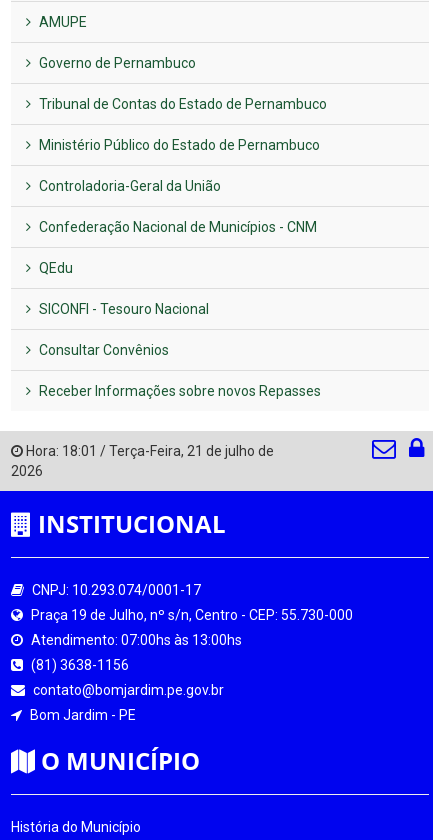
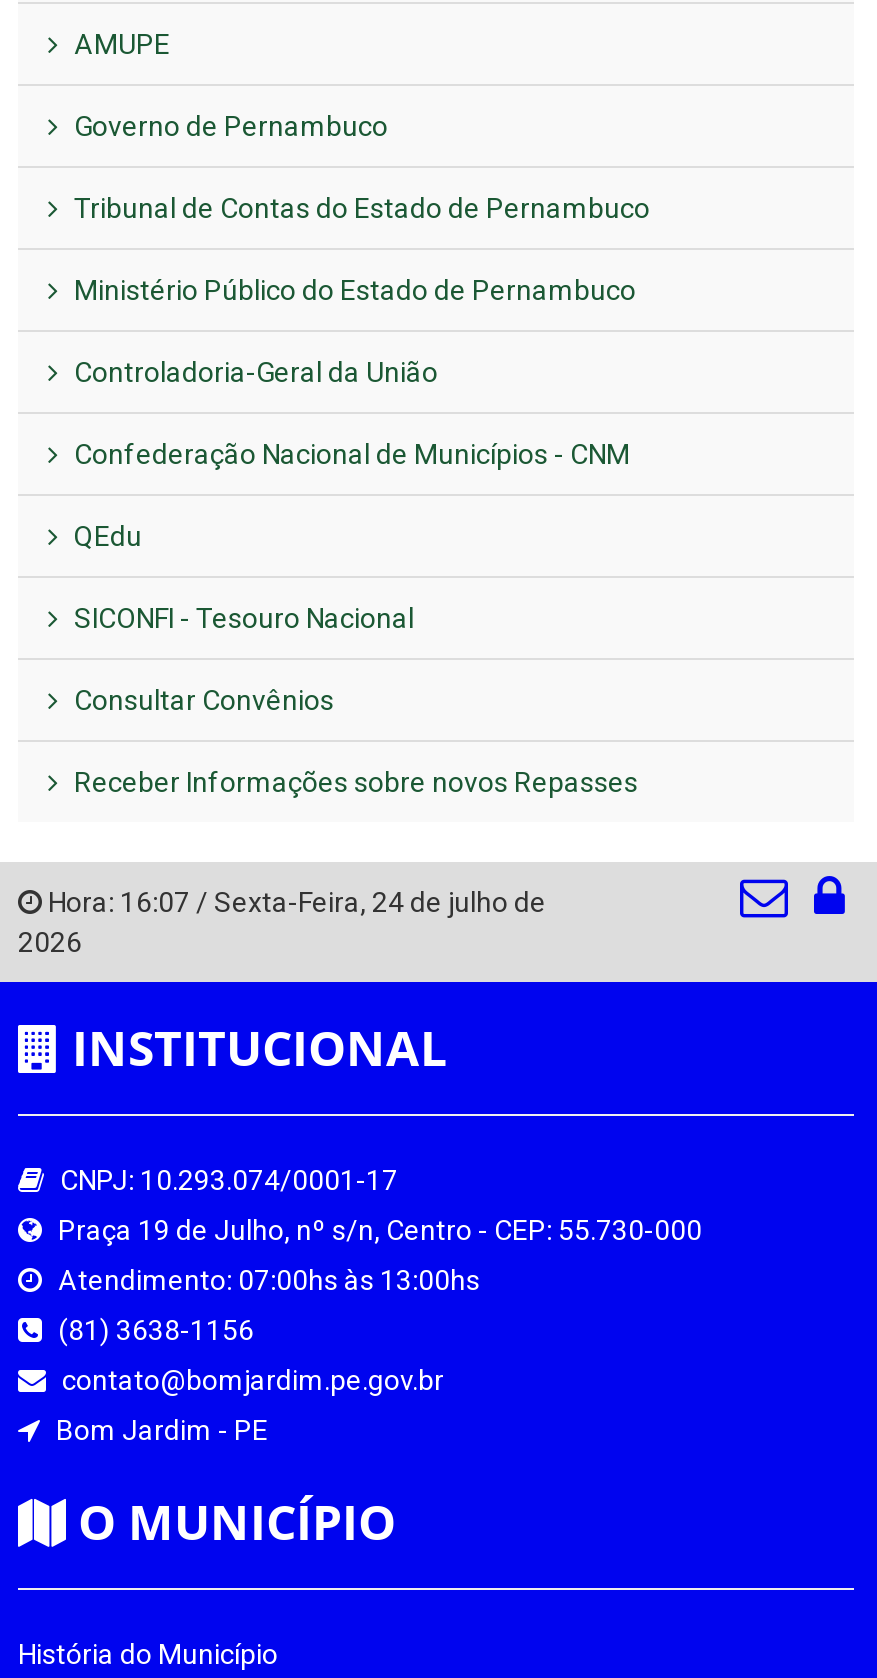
- Hora: 18:01 / Terça-Feira, 21 de julho de
+ Hora: 16:07 / Sexta-Feira, 24 de julho de
